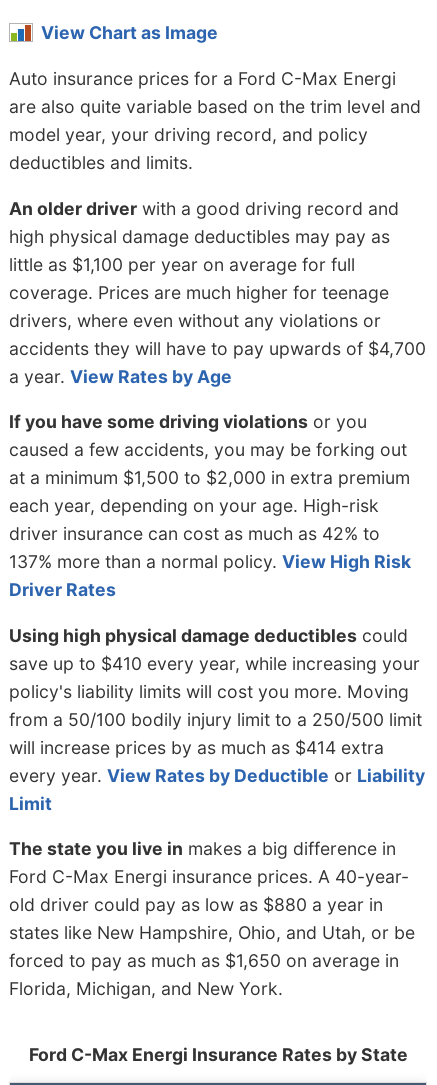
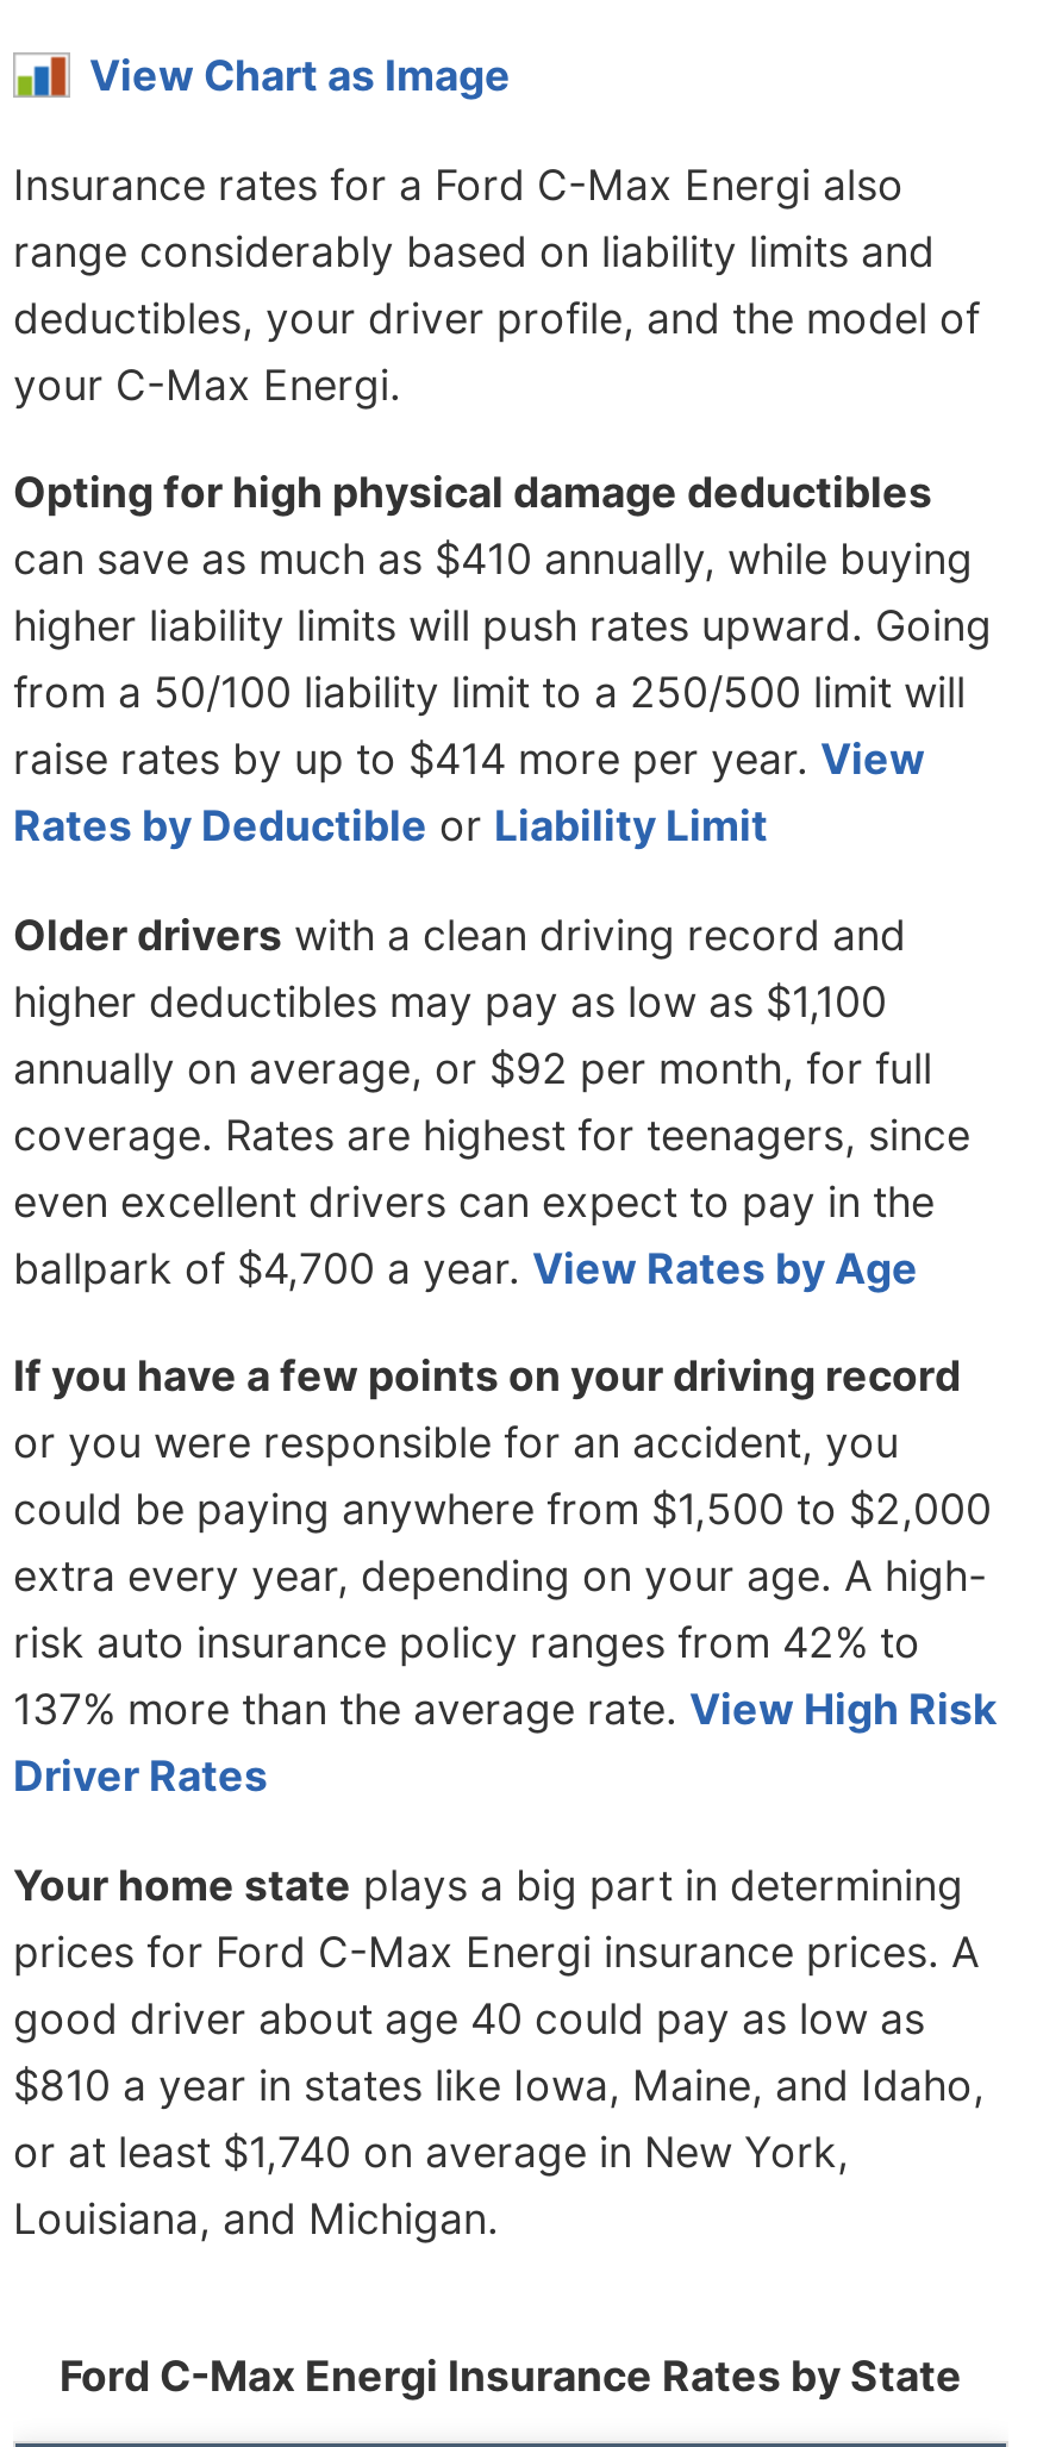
- Auto insurance prices for a Ford C-Max Energi
- are also quite variable based on the trim level and
- model year, your driving record, and policy
- deductibles and limits.
- An older driver with a good driving record and
- high physical damage deductibles may pay as
- little as $1,100 per year on average for full
- coverage. Prices are much higher for teenage
- drivers, where even without any violations or
- accidents they will have to pay upwards of $4,700
- a year. View Rates by Age
- If you have some driving violations or you
- caused a few accidents, you may be forking out
- at a minimum $1,500 to $2,000 in extra premium
- each year, depending on your age. High-risk
- driver insurance can cost as much as 42% to
- 137% more than a normal policy. View High Risk
+ Insurance rates for a Ford C-Max Energi also
+ range considerably based on liability limits and
+ deductibles, your driver profile, and the model of
+ your C-Max Energi.
+ Opting for high physical damage deductibles
+ can save as much as $410 annually, while buying
+ higher liability limits will push rates upward. Going
+ from a 50/100 liability limit to a 250/500 limit will
+ raise rates by up to $414 more per year. View
+ Rates by Deductible or Liability Limit
+ Older drivers with a clean driving record and
+ higher deductibles may pay as low as $1,100
+ annually on average, or $92 per month, for full
+ coverage. Rates are highest for teenagers, since
+ even excellent drivers can expect to pay in the
+ ballpark of $4,700 a year. View Rates by Age
+ If you have a few points on your driving record
+ or you were responsible for an accident, you
+ could be paying anywhere from $1,500 to $2,000
+ extra every year, depending on your age. A high-
+ risk auto insurance policy ranges from 42% to
+ 137% more than the average rate. View High Risk

moved down: Driver Rates

- Using high physical damage deductibles could
- save up to $410 every year, while increasing your
- policy's liability limits will cost you more. Moving
- from a 50/100 bodily injury limit to a 250/500 limit
- will increase prices by as much as $414 extra
- every year. View Rates by Deductible or Liability
- Limit
- The state you live in makes a big difference in
- Ford C-Max Energi insurance prices. A 40-year-
- old driver could pay as low as $880 a year in
- states like New Hampshire, Ohio, and Utah, or be
- forced to pay as much as $1,650 on average in
- Florida, Michigan, and New York.
+ Your home state plays a big part in determining
+ prices for Ford C-Max Energi insurance prices. A
+ good driver about age 40 could pay as low as
+ $810 a year in states like Iowa, Maine, and Idaho,
+ or at least $1,740 on average in New York,
+ Louisiana, and Michigan.
